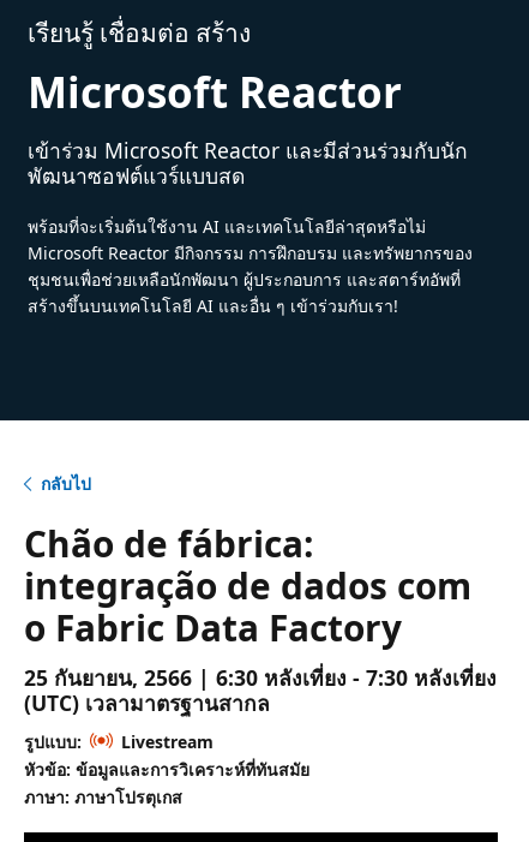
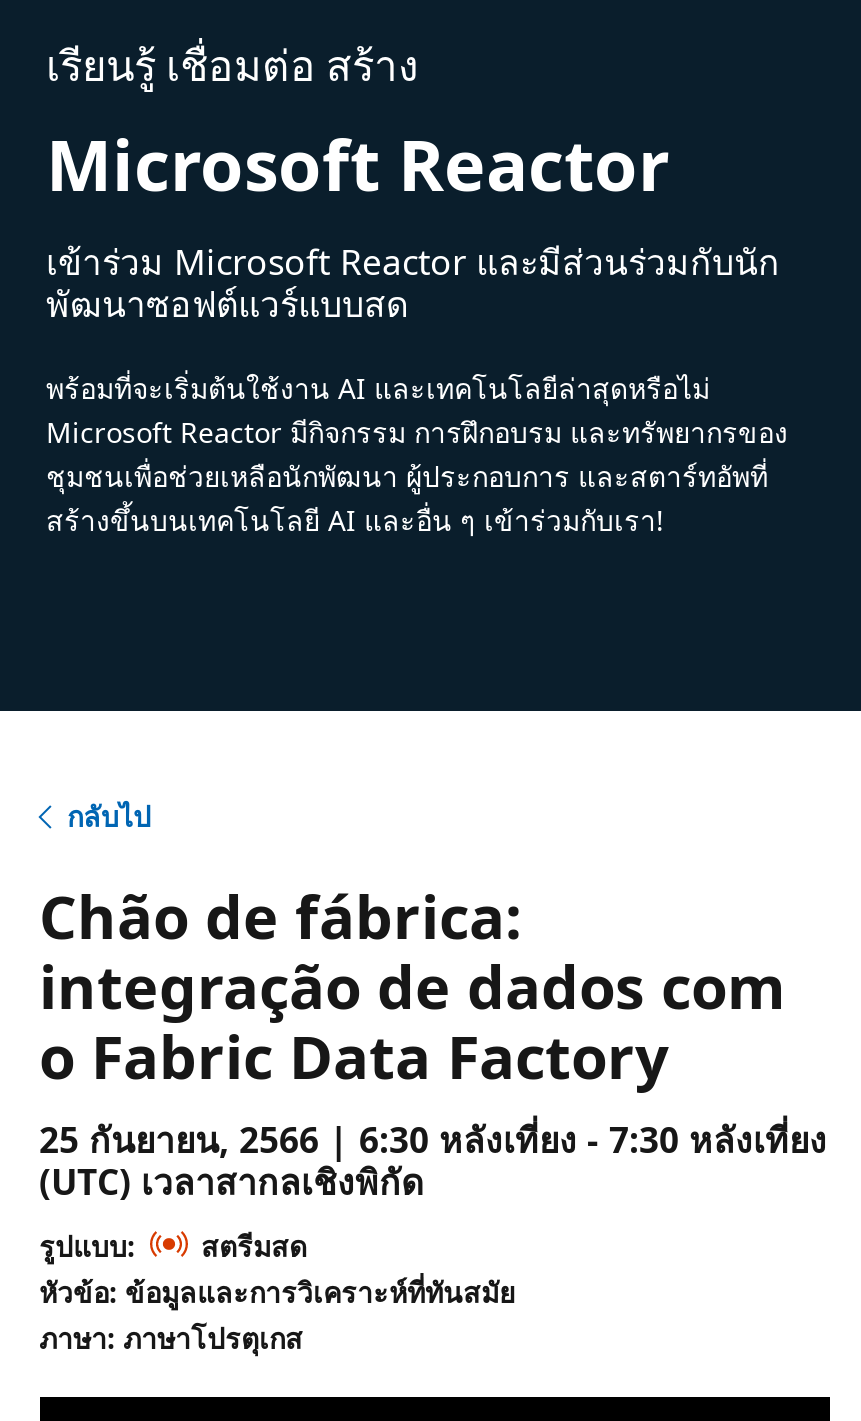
- (UTC) เวลามาตรฐานสากล
+ (UTC) เวลาสากลเชิงพิกัด

- Livestream
+ สตรีมสด
